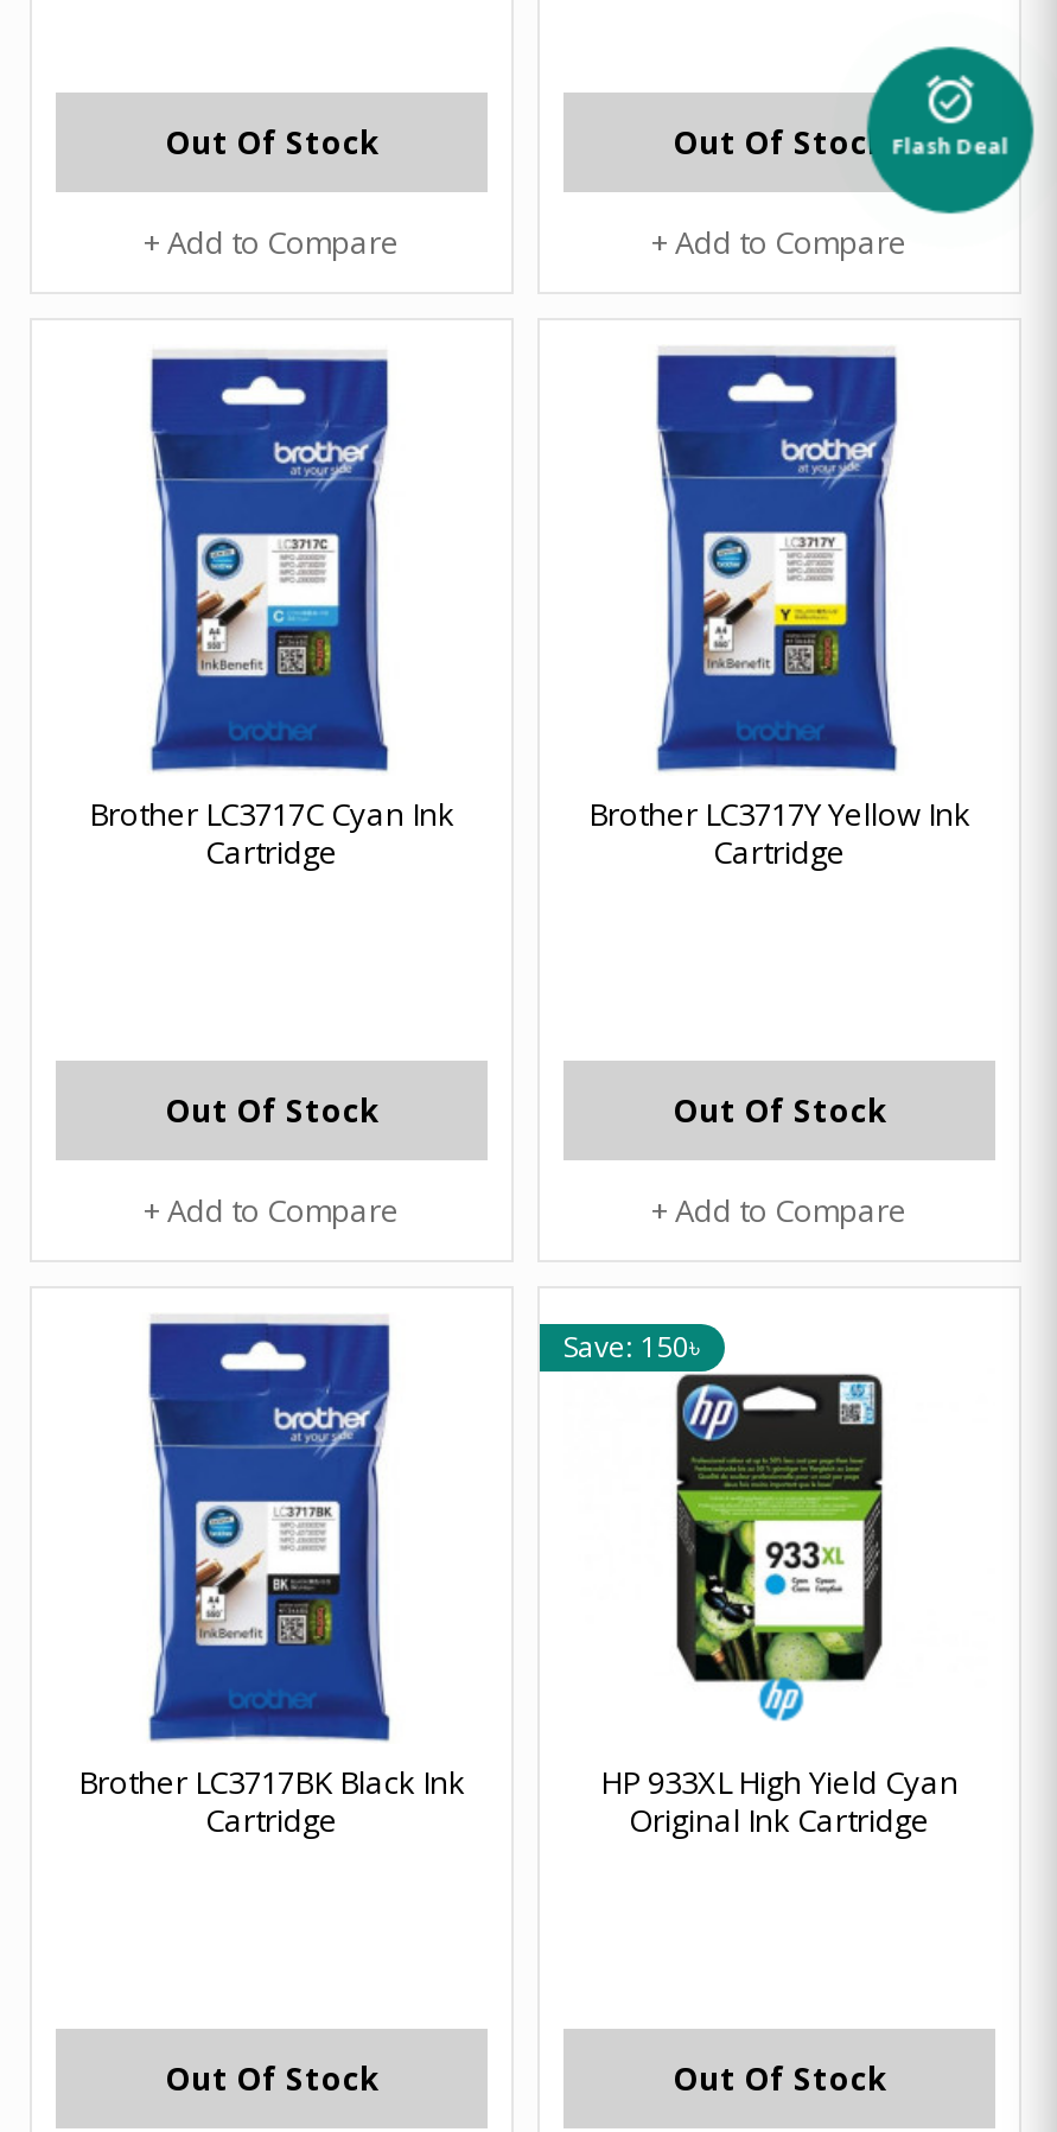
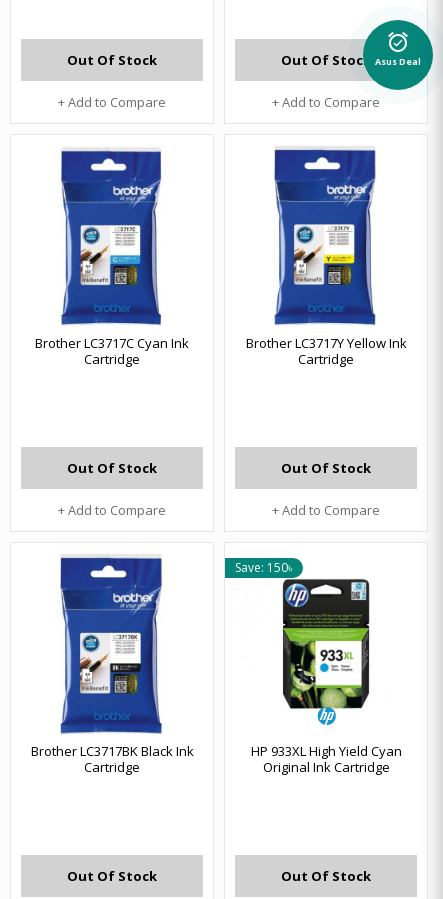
- Flash Deal
+ Asus Deal
